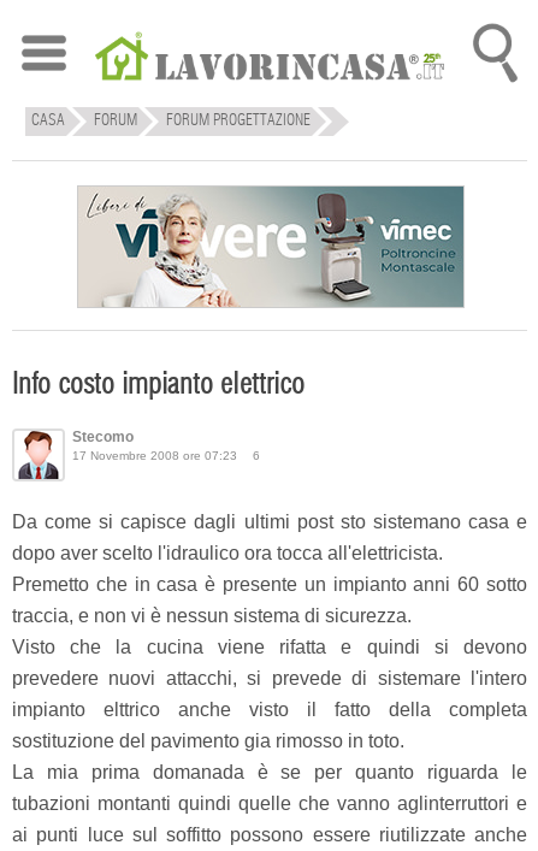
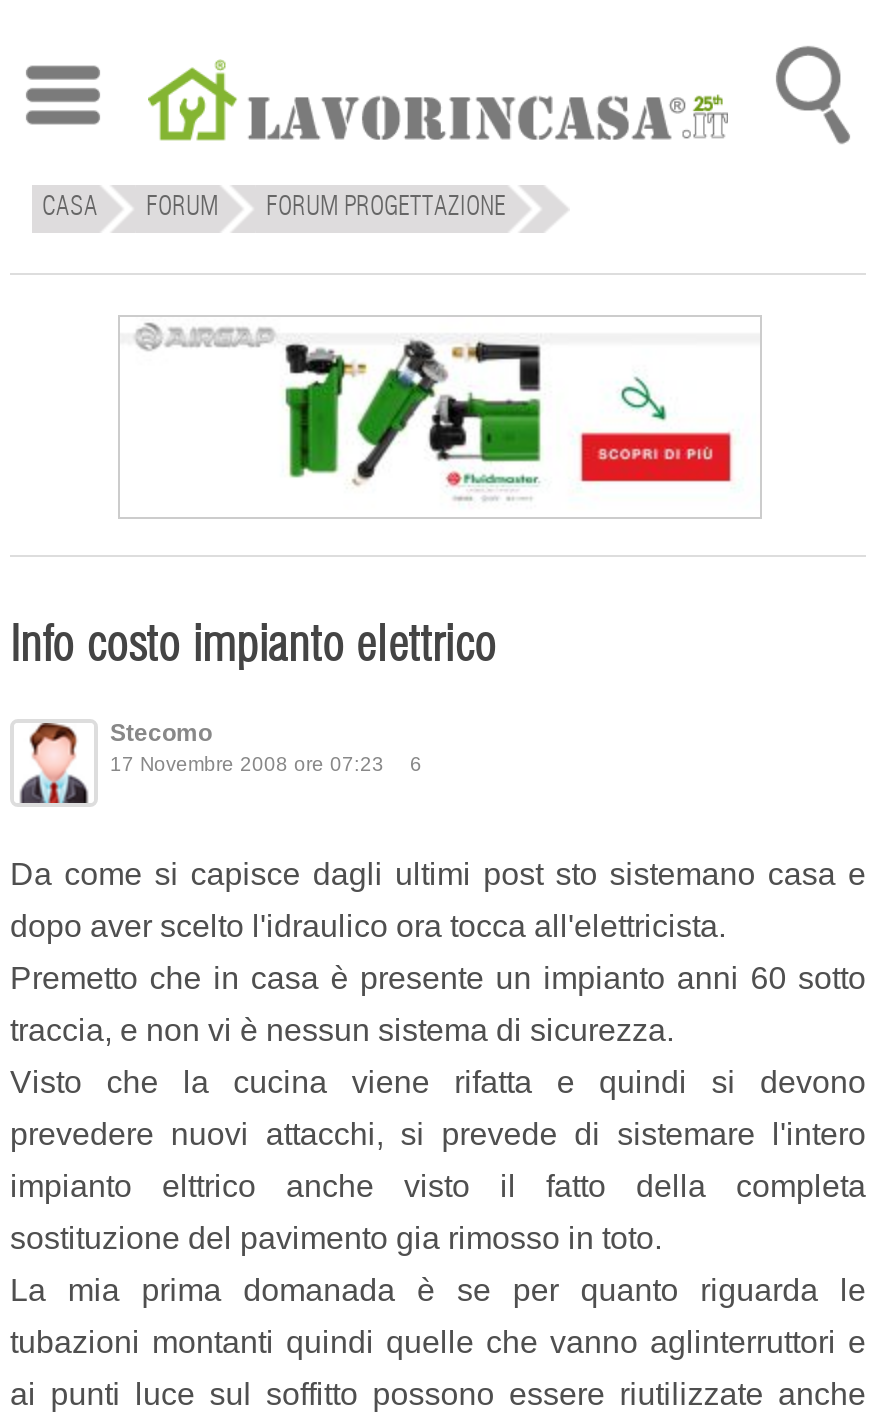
- [image]
+ [image]
